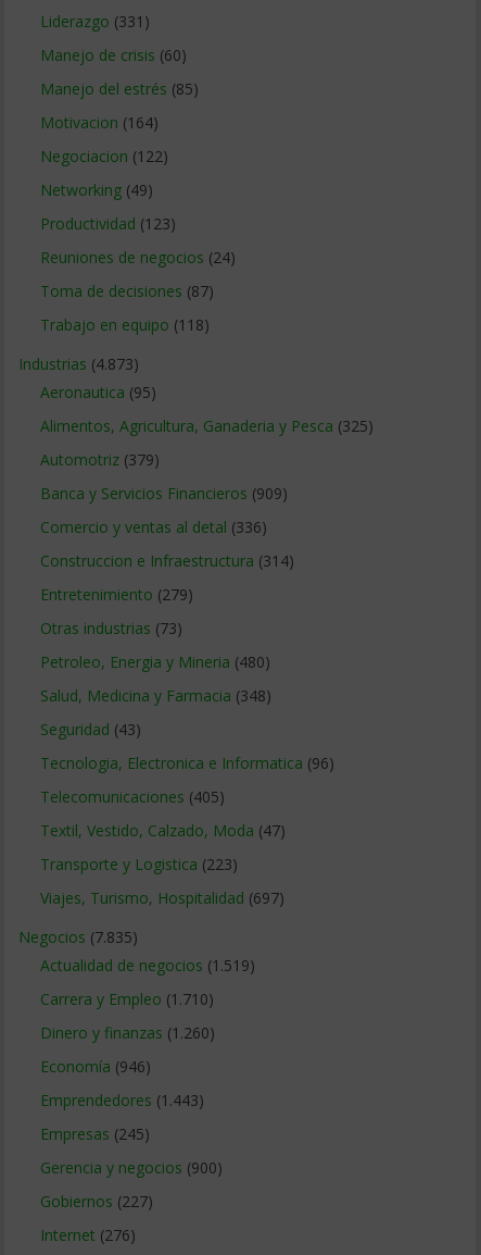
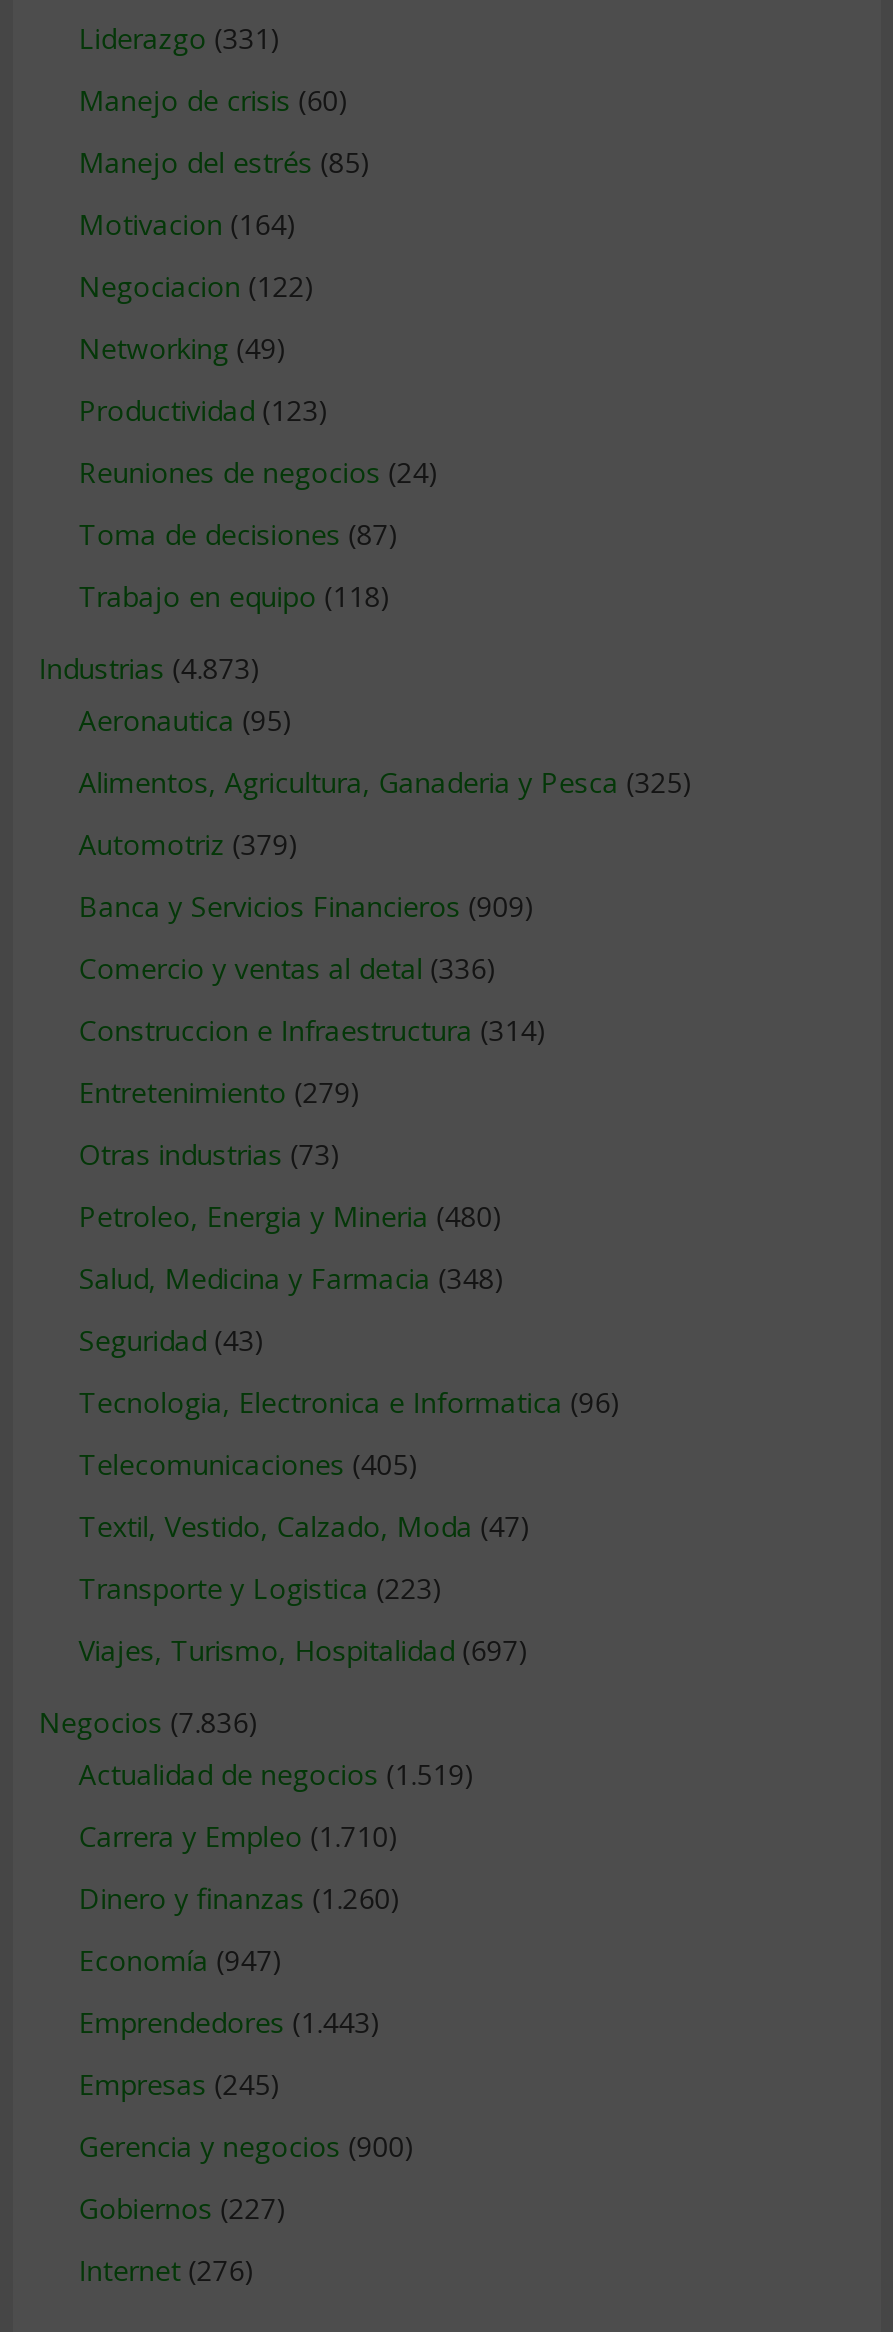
- Negocios (7.835)
+ Negocios (7.836)

- Economía (946)
+ Economía (947)
